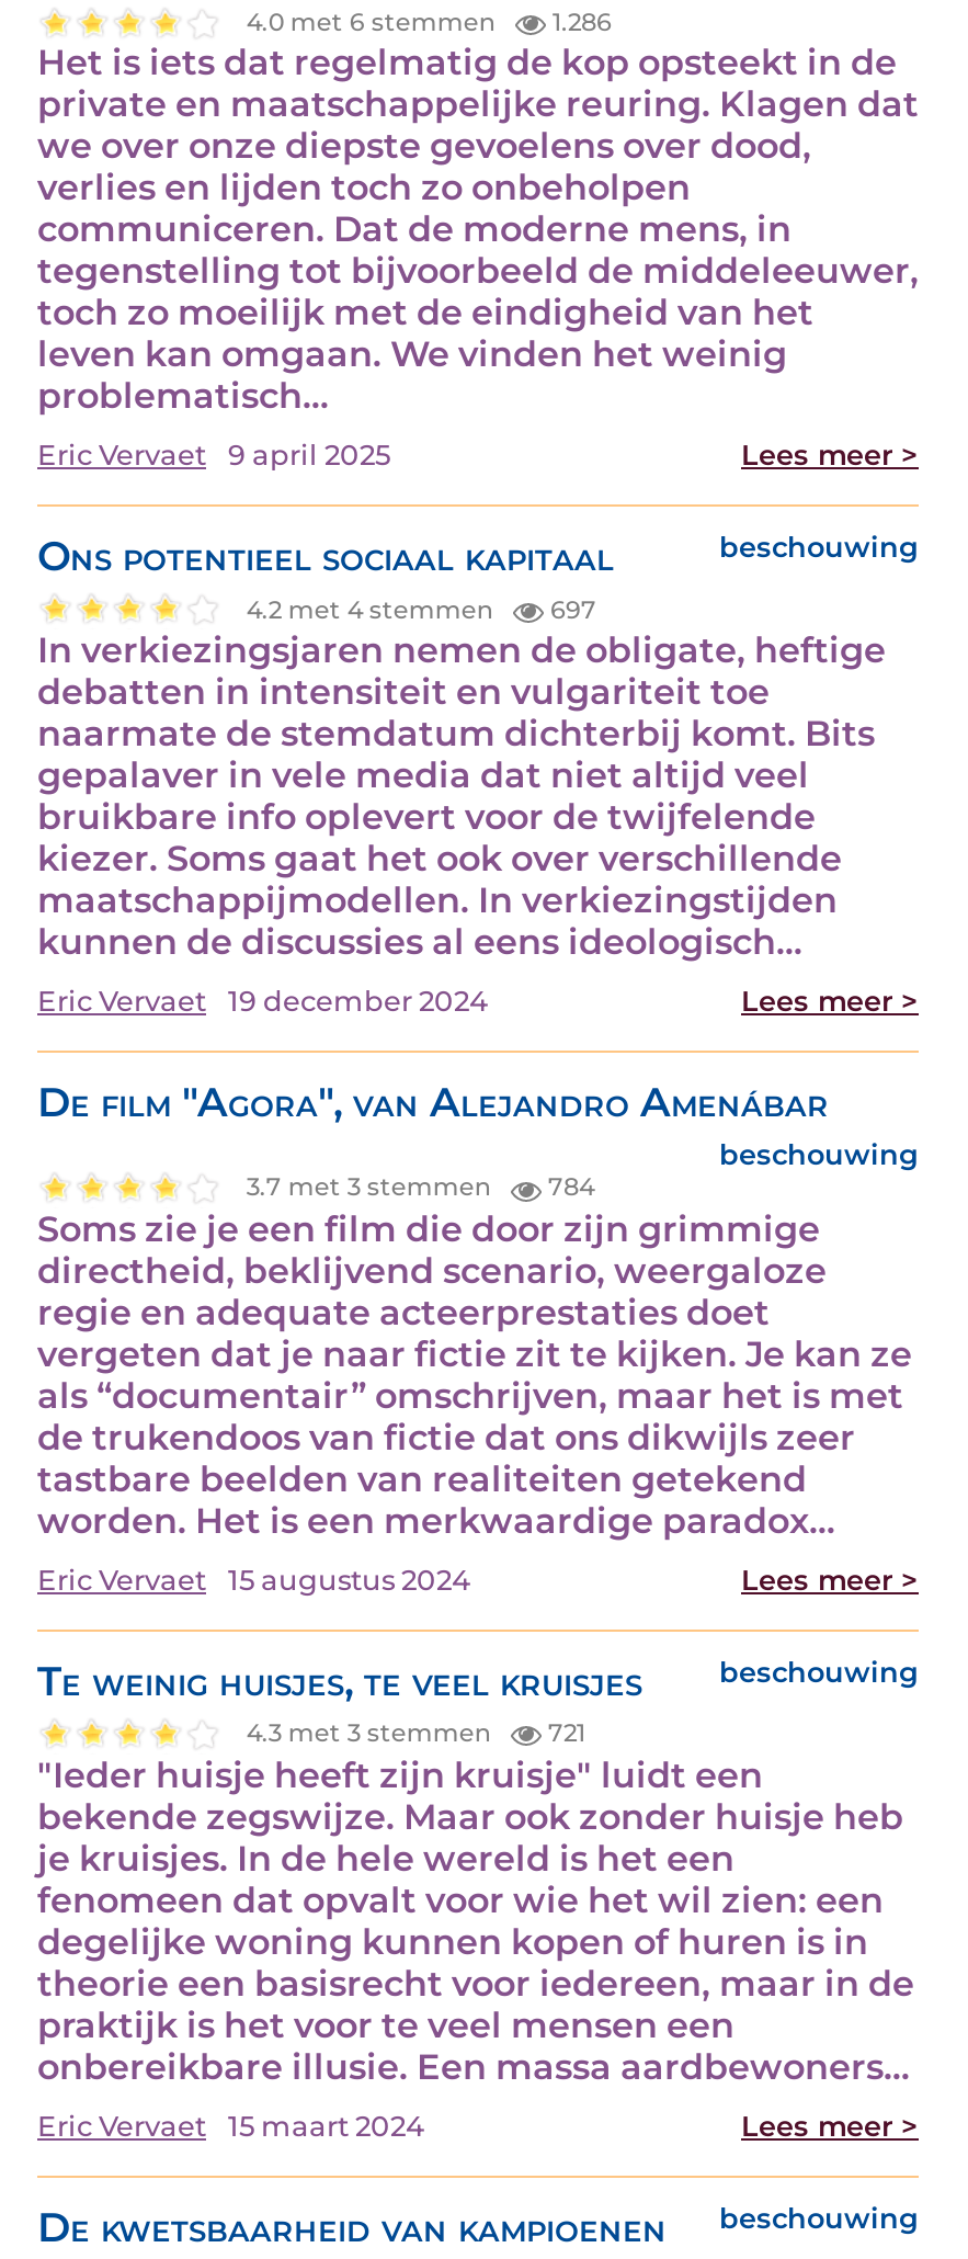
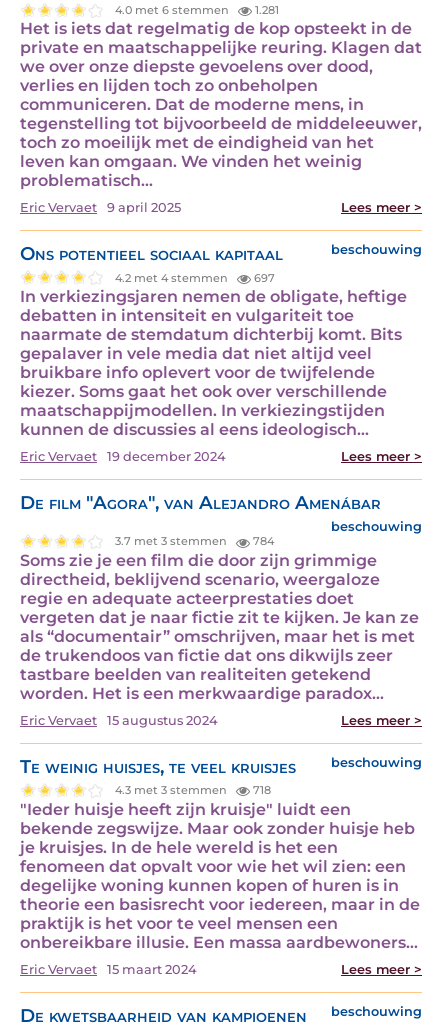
- 4.0 met 6 stemmen 1.286
+ 4.0 met 6 stemmen 1.281

- 4.3 met 3 stemmen 721
+ 4.3 met 3 stemmen 718
